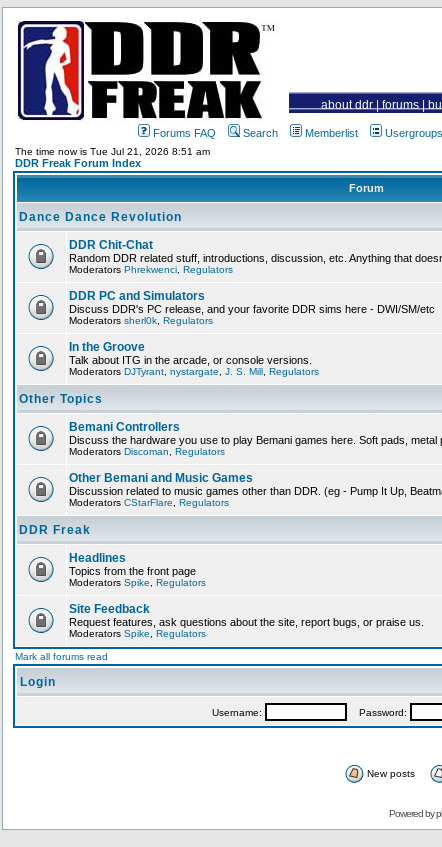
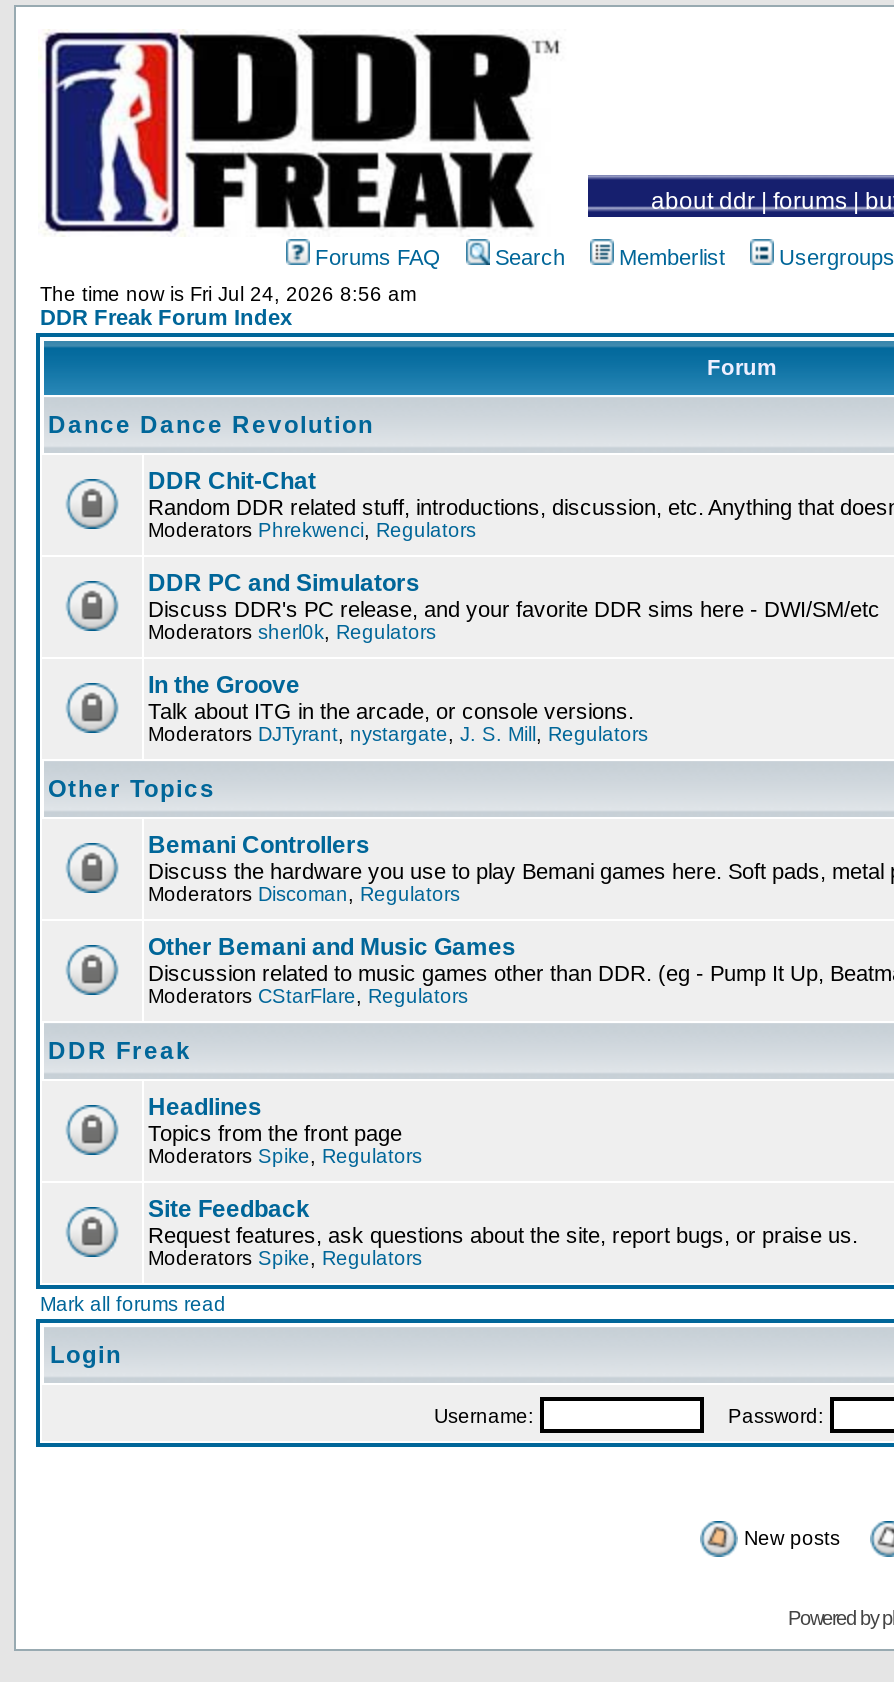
- The time now is Tue Jul 21, 2026 8:51 am
+ The time now is Fri Jul 24, 2026 8:56 am
